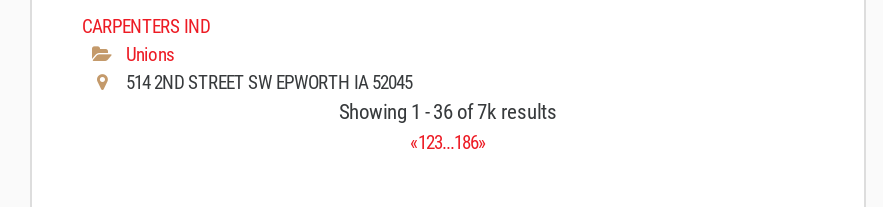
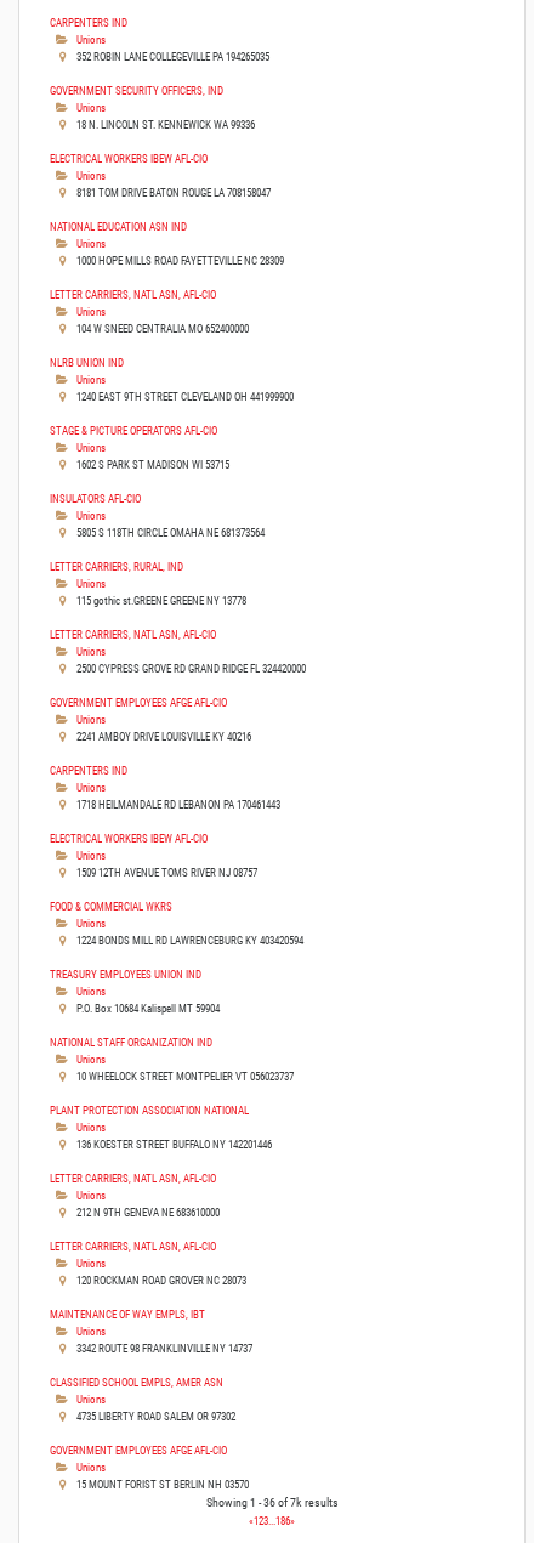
- 514 2ND STREET SW EPWORTH IA 52045
+ 352 ROBIN LANE COLLEGEVILLE PA 194265035
+ GOVERNMENT SECURITY OFFICERS, IND
+ Unions
+ 18 N. LINCOLN ST. KENNEWICK WA 99336
+ ELECTRICAL WORKERS IBEW AFL-CIO
+ Unions
+ 8181 TOM DRIVE BATON ROUGE LA 708158047
+ NATIONAL EDUCATION ASN IND
+ Unions
+ 1000 HOPE MILLS ROAD FAYETTEVILLE NC 28309
+ LETTER CARRIERS, NATL ASN, AFL-CIO
+ Unions
+ 104 W SNEED CENTRALIA MO 652400000
+ NLRB UNION IND
+ Unions
+ 1240 EAST 9TH STREET CLEVELAND OH 441999900
+ STAGE & PICTURE OPERATORS AFL-CIO
+ Unions
+ 1602 S PARK ST MADISON WI 53715
+ INSULATORS AFL-CIO
+ Unions
+ 5805 S 118TH CIRCLE OMAHA NE 681373564
+ LETTER CARRIERS, RURAL, IND
+ Unions
+ 115 gothic st.GREENE GREENE NY 13778
+ LETTER CARRIERS, NATL ASN, AFL-CIO
+ Unions
+ 2500 CYPRESS GROVE RD GRAND RIDGE FL 324420000
+ GOVERNMENT EMPLOYEES AFGE AFL-CIO
+ Unions
+ 2241 AMBOY DRIVE LOUISVILLE KY 40216
+ CARPENTERS IND
+ Unions
+ 1718 HEILMANDALE RD LEBANON PA 170461443
+ ELECTRICAL WORKERS IBEW AFL-CIO
+ Unions
+ 1509 12TH AVENUE TOMS RIVER NJ 08757
+ FOOD & COMMERCIAL WKRS
+ Unions
+ 1224 BONDS MILL RD LAWRENCEBURG KY 403420594
+ TREASURY EMPLOYEES UNION IND
+ Unions
+ P.O. Box 10684 Kalispell MT 59904
+ NATIONAL STAFF ORGANIZATION IND
+ Unions
+ 10 WHEELOCK STREET MONTPELIER VT 056023737
+ PLANT PROTECTION ASSOCIATION NATIONAL
+ Unions
+ 136 KOESTER STREET BUFFALO NY 142201446
+ LETTER CARRIERS, NATL ASN, AFL-CIO
+ Unions
+ 212 N 9TH GENEVA NE 683610000
+ LETTER CARRIERS, NATL ASN, AFL-CIO
+ Unions
+ 120 ROCKMAN ROAD GROVER NC 28073
+ MAINTENANCE OF WAY EMPLS, IBT
+ Unions
+ 3342 ROUTE 98 FRANKLINVILLE NY 14737
+ CLASSIFIED SCHOOL EMPLS, AMER ASN
+ Unions
+ 4735 LIBERTY ROAD SALEM OR 97302
+ GOVERNMENT EMPLOYEES AFGE AFL-CIO
+ Unions
+ 15 MOUNT FORIST ST BERLIN NH 03570
